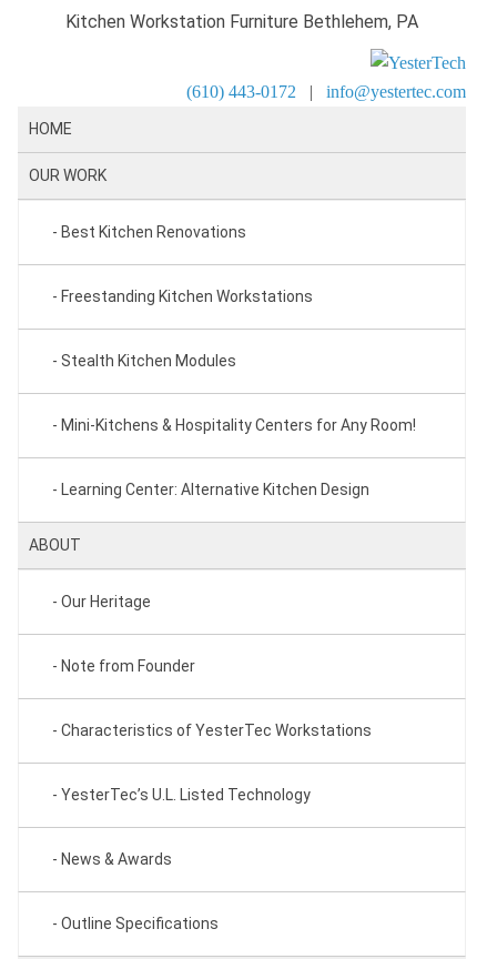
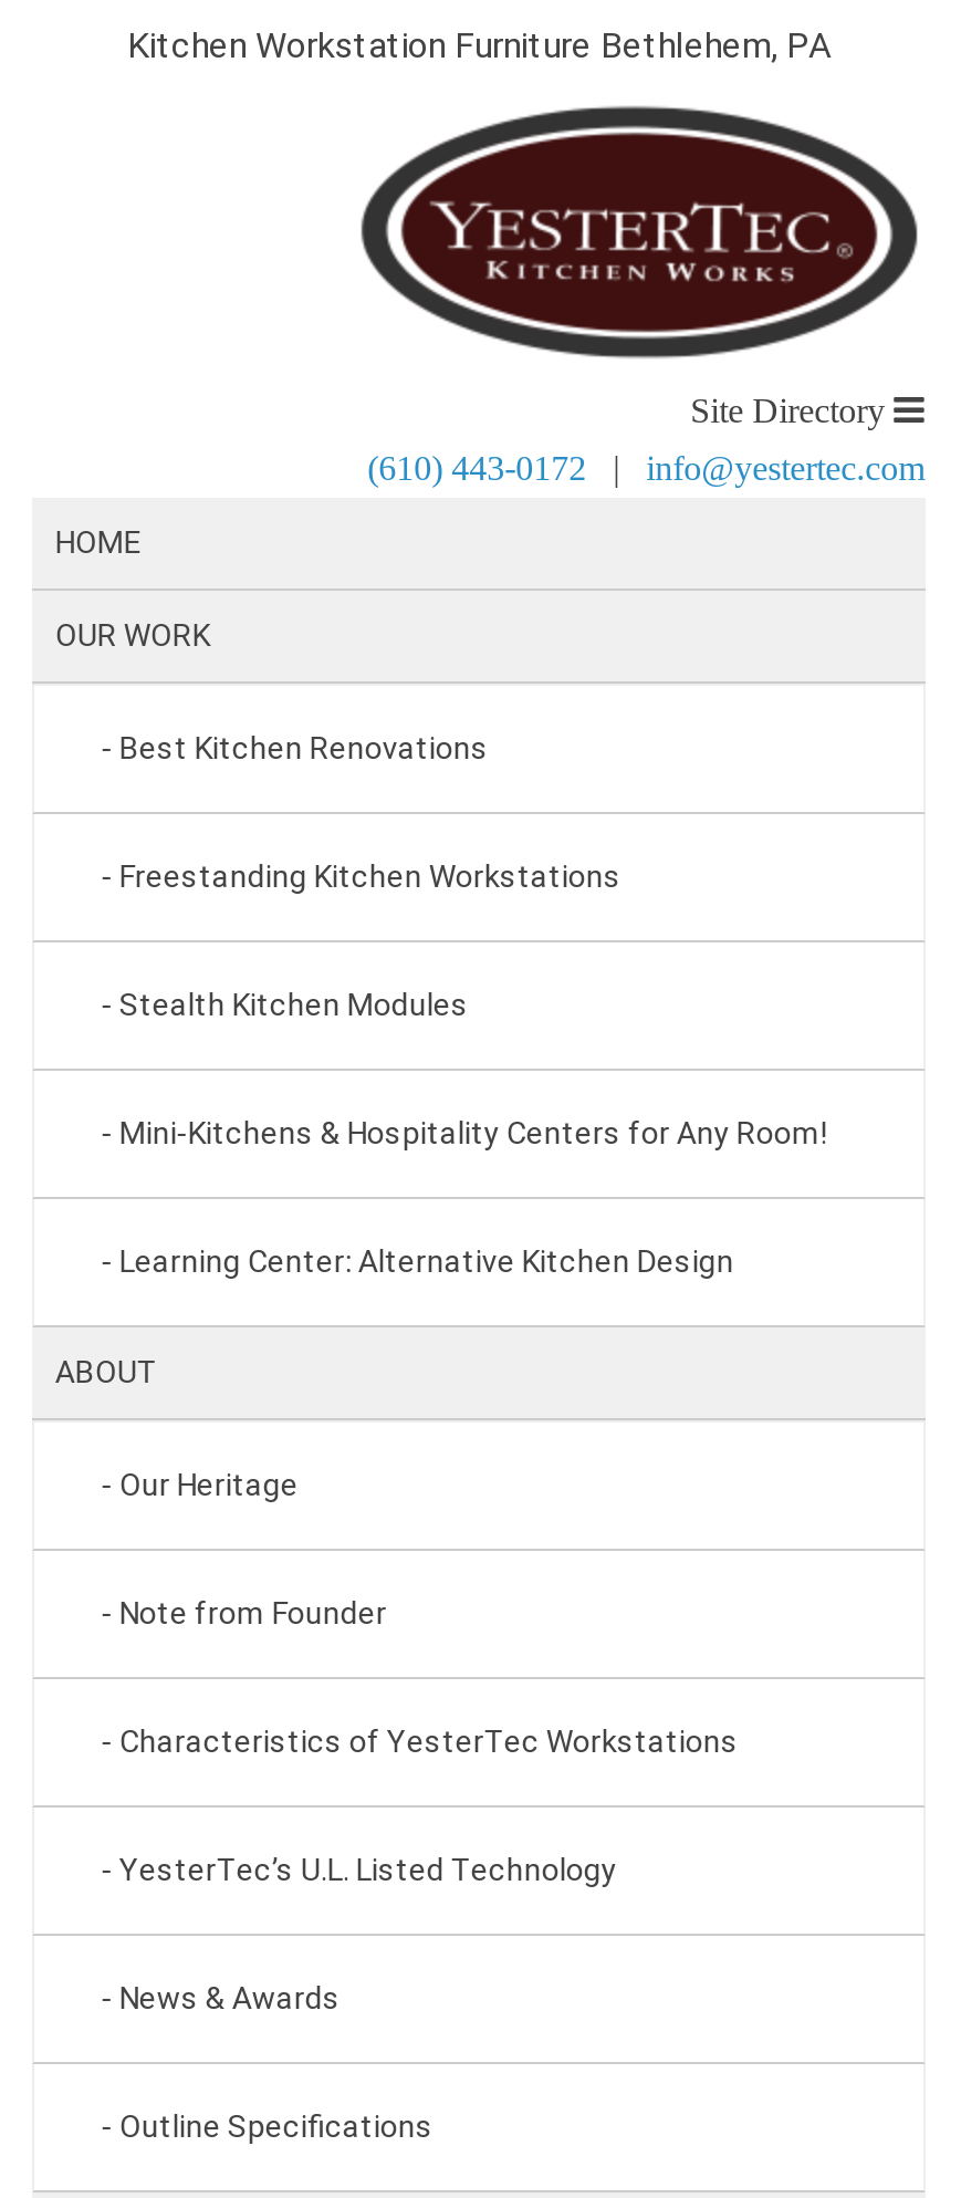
+ [image]
+ Site Directory
